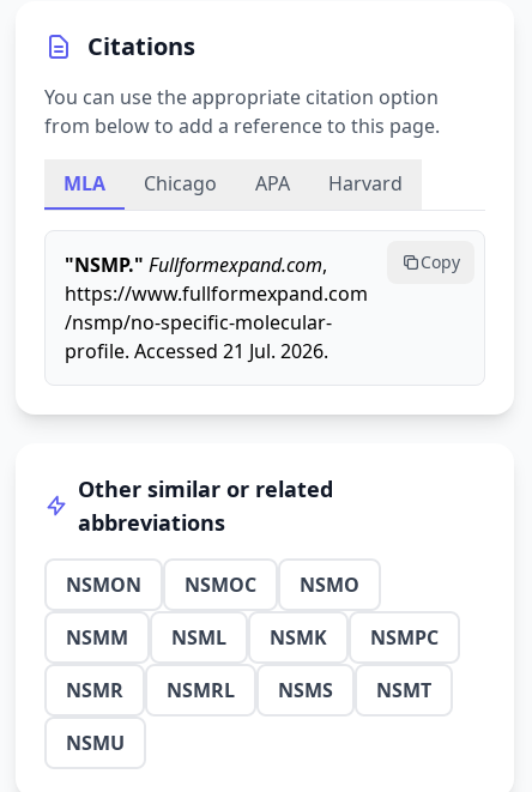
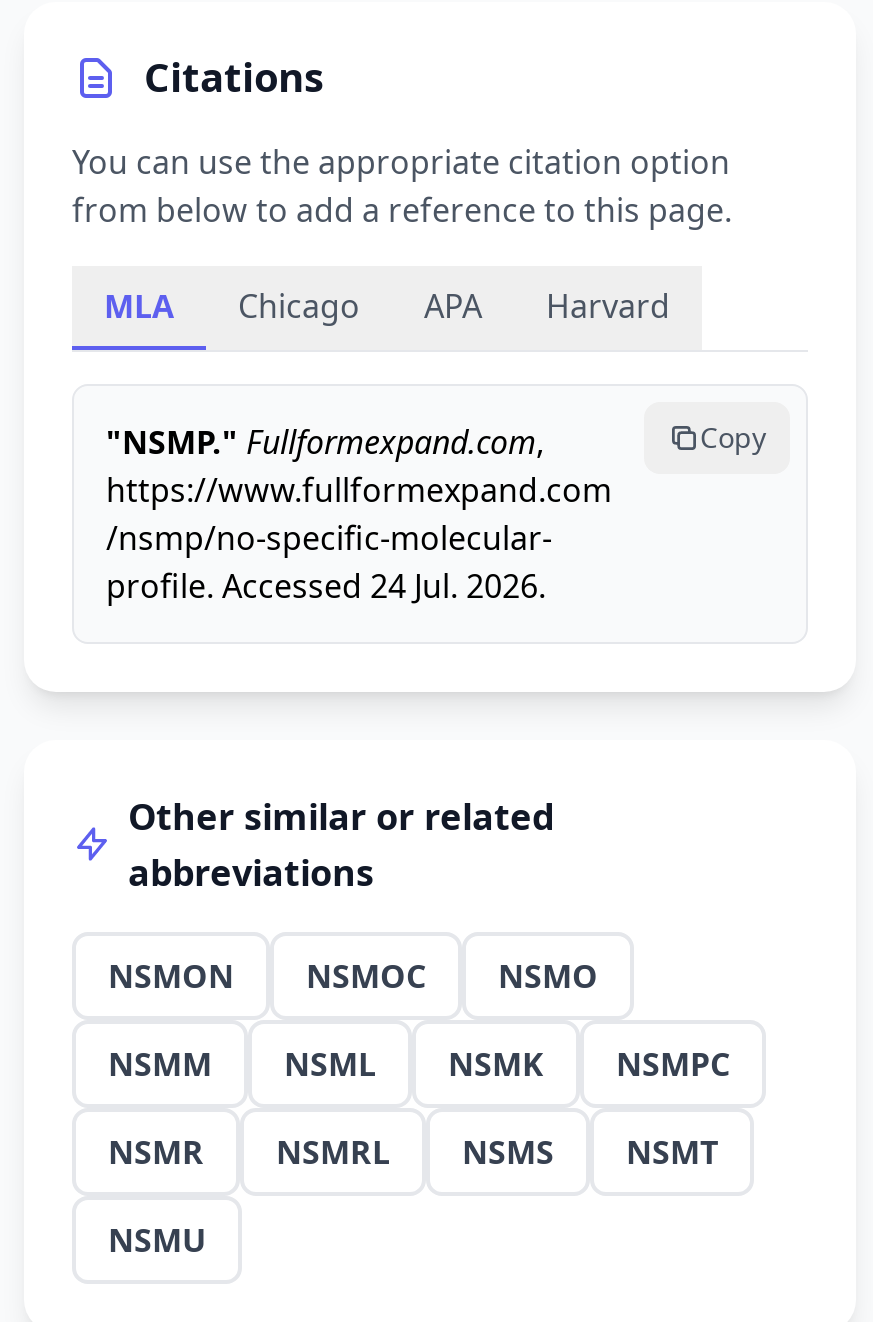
- profile. Accessed 21 Jul. 2026.
+ profile. Accessed 24 Jul. 2026.
